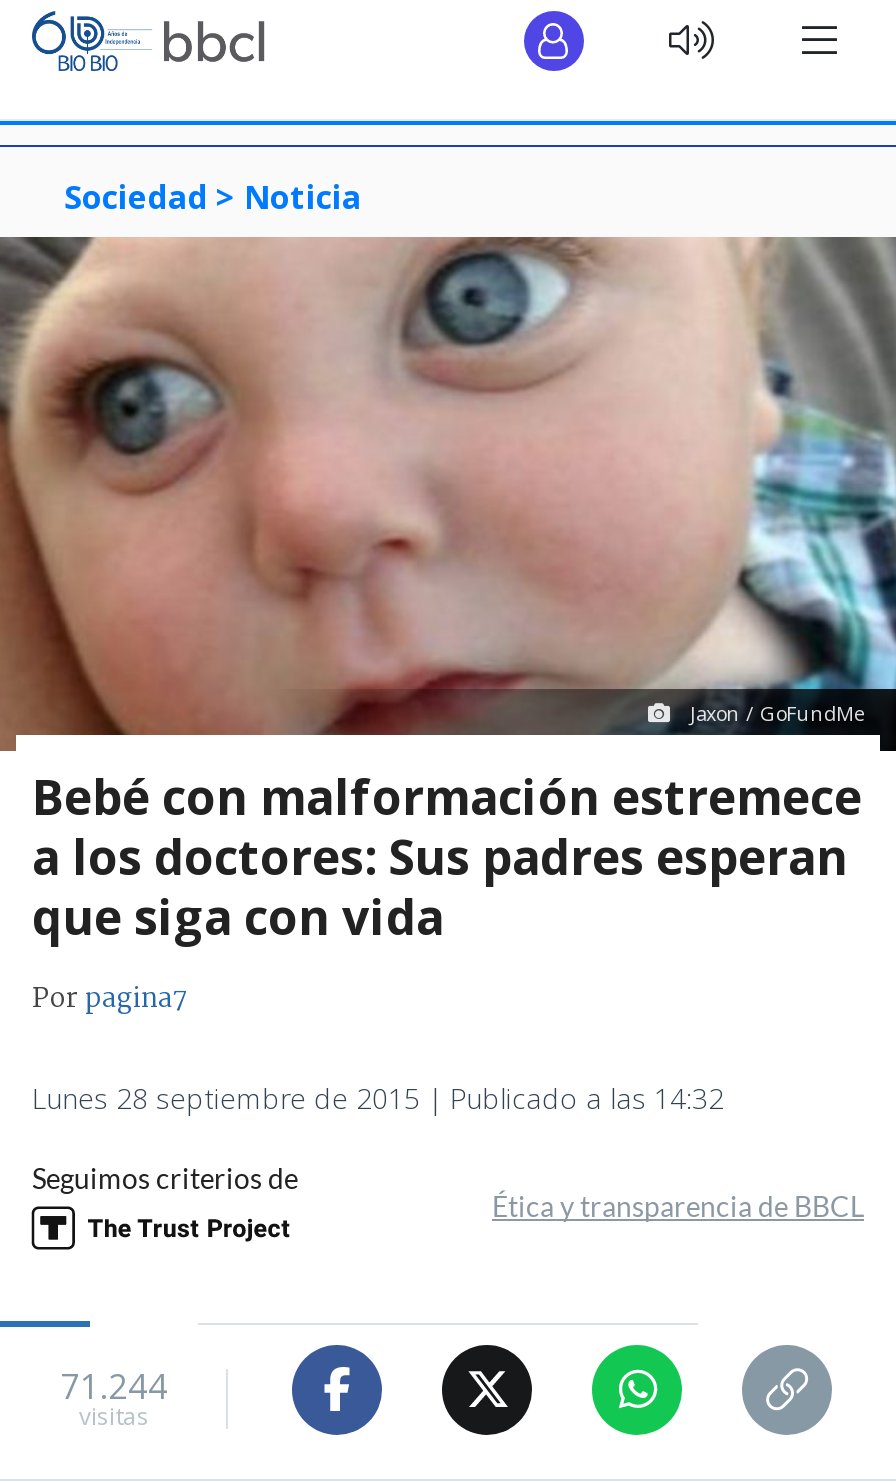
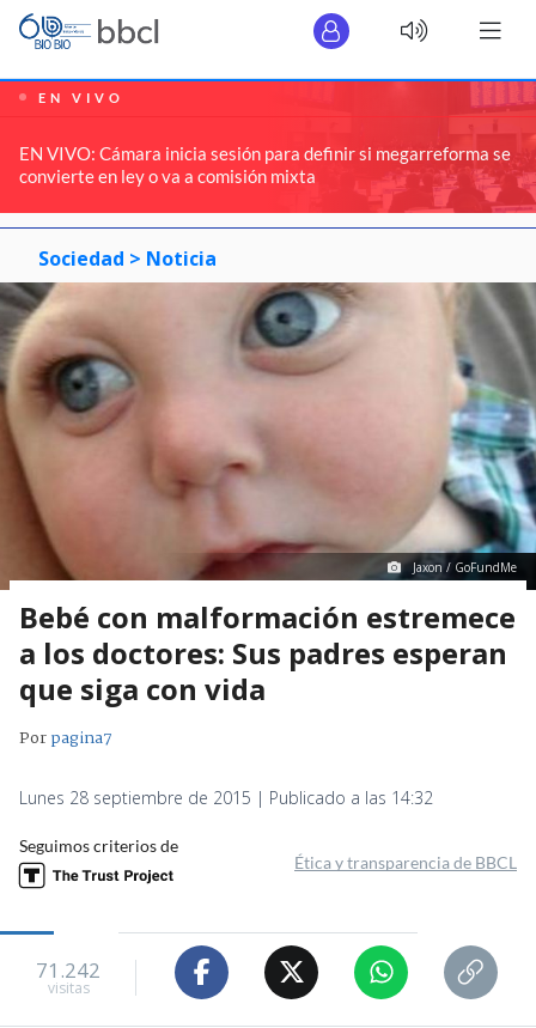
+ [image]
+ EN VIVO
+ EN VIVO: Cámara inicia sesión para definir si megarreforma se
+ convierte en ley o va a comisión mixta

- 71.244
+ 71.242
